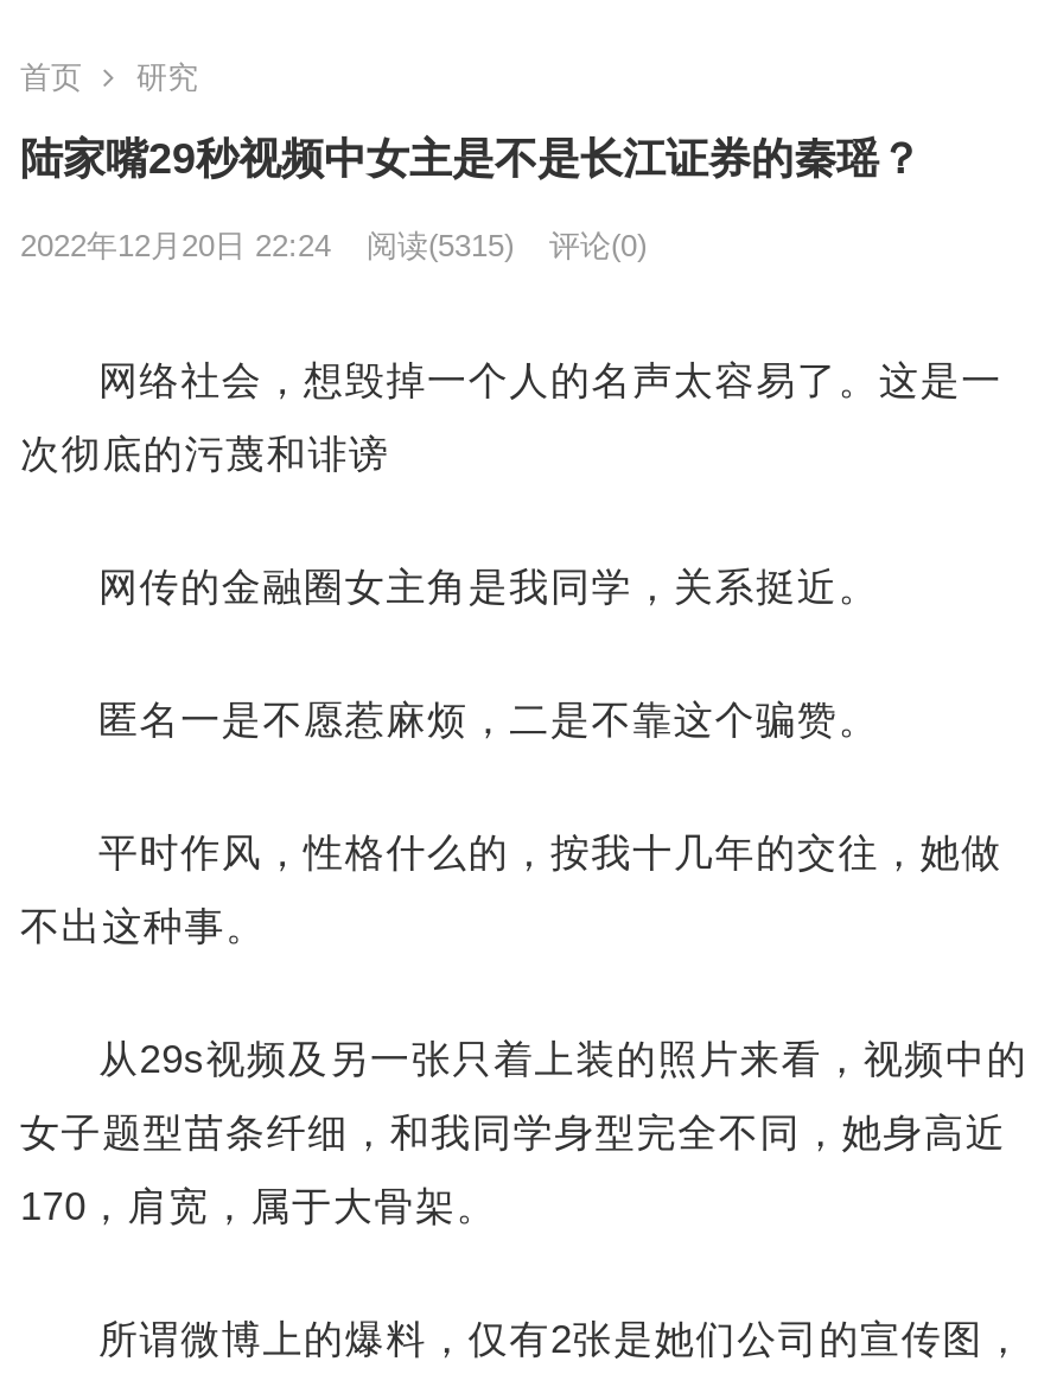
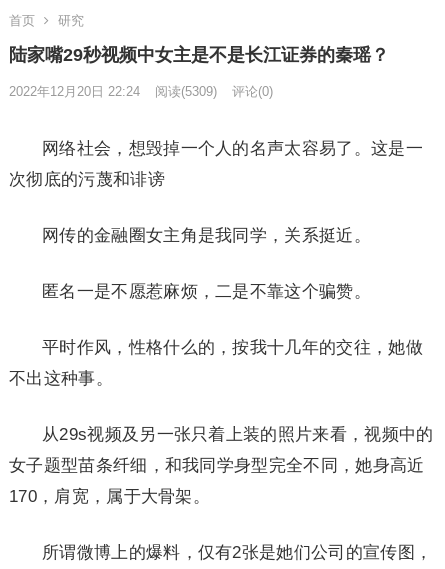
- 2022年12月20日 22:24 阅读(5315) 评论(0)
+ 2022年12月20日 22:24 阅读(5309) 评论(0)
